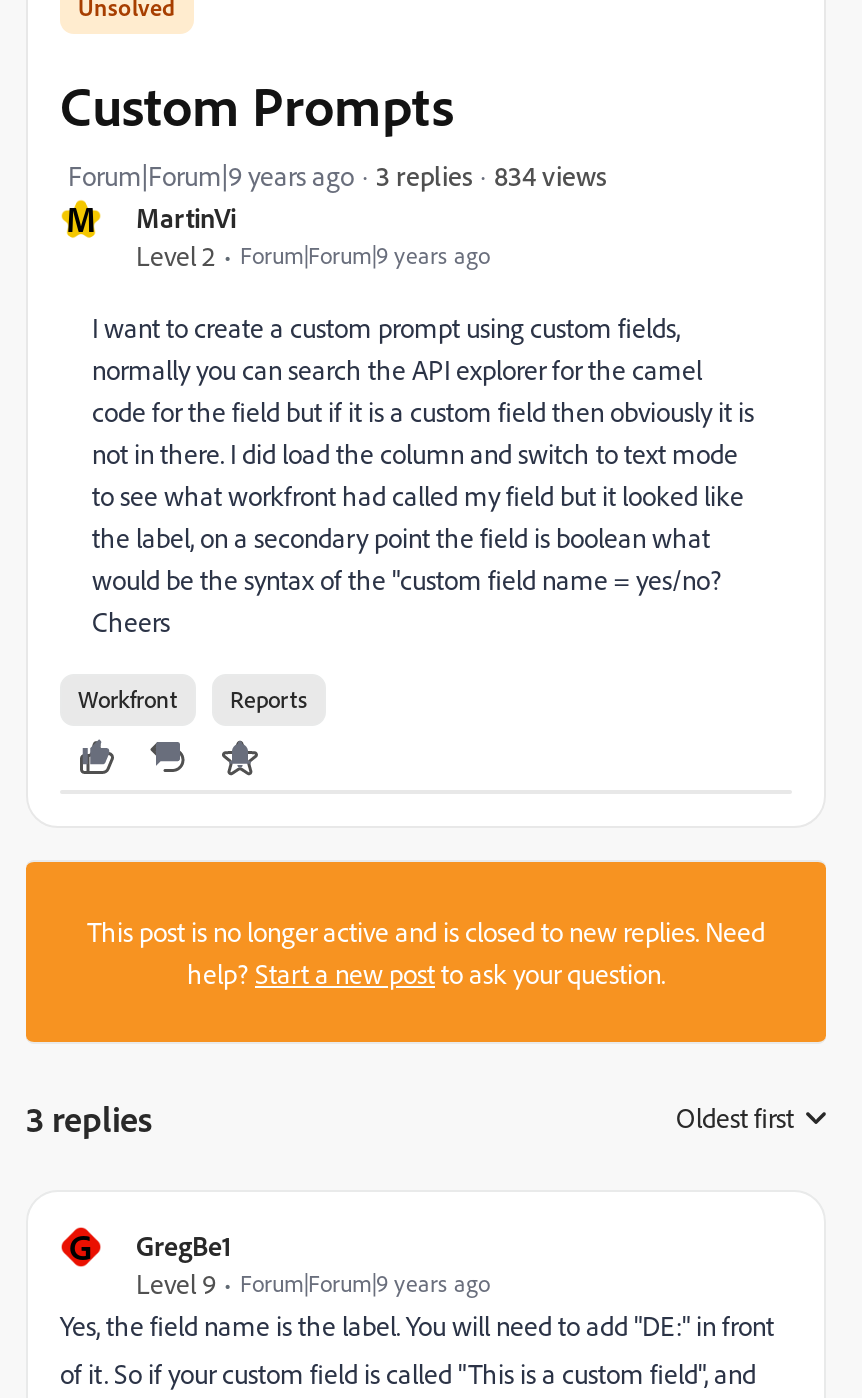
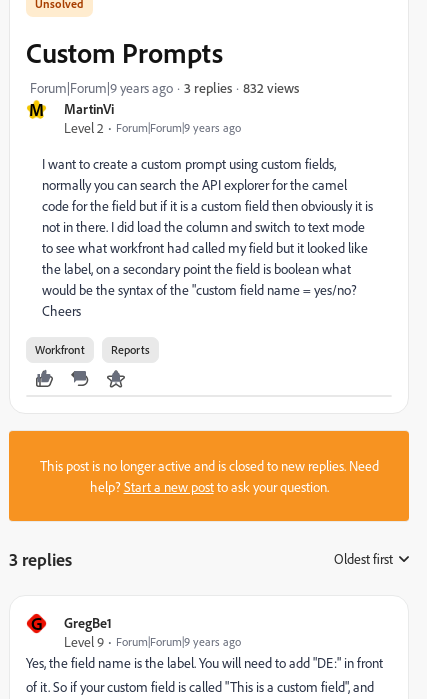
- 834 views
+ 832 views
